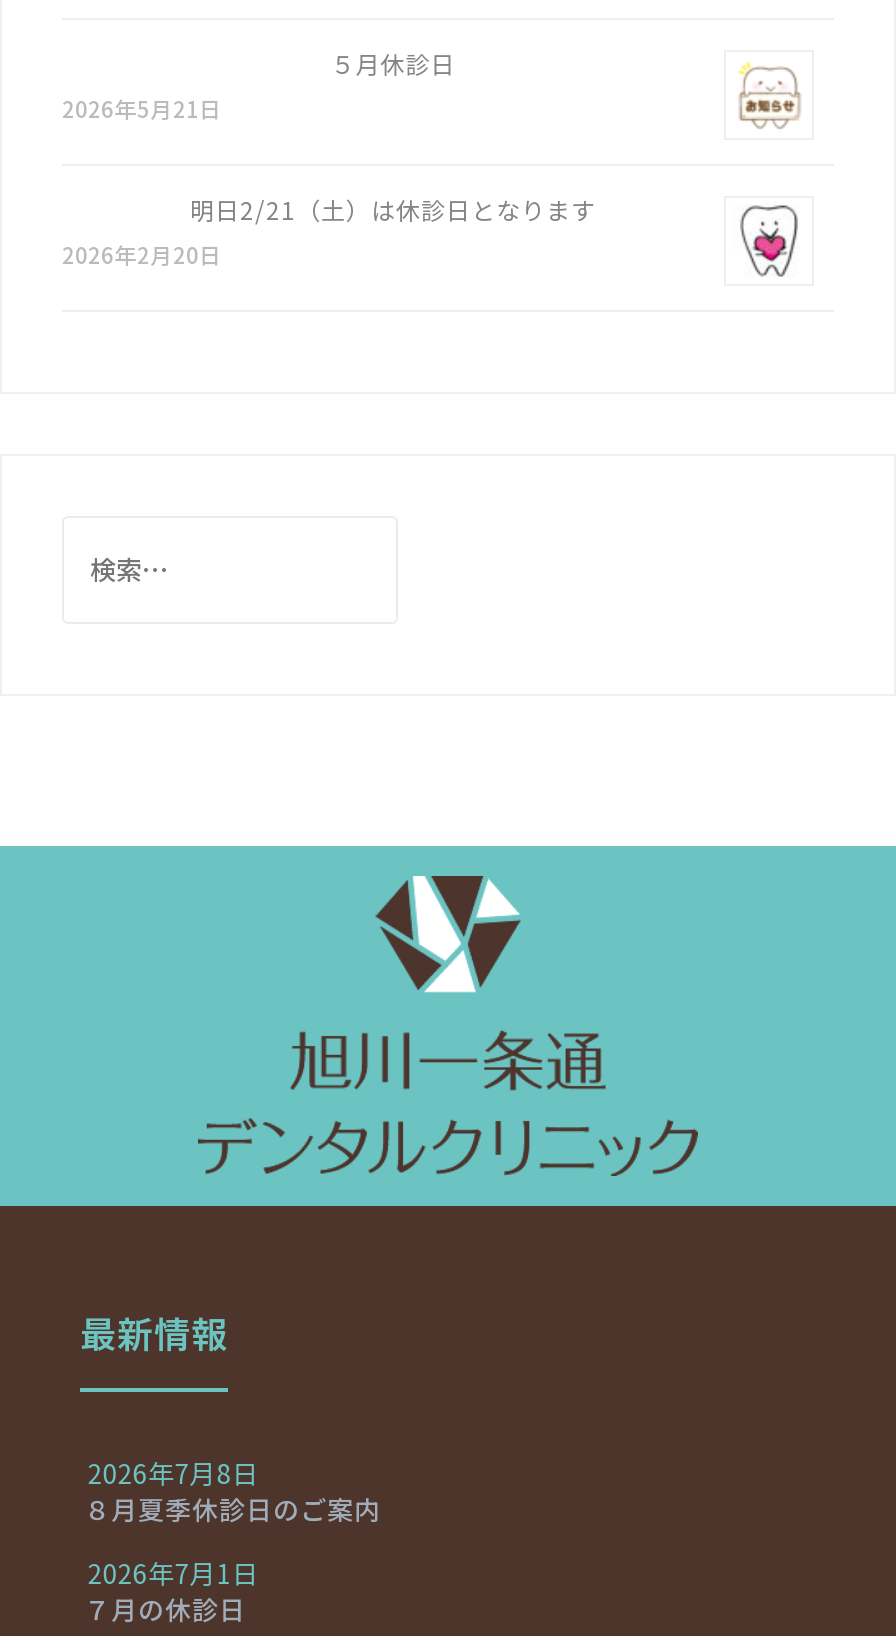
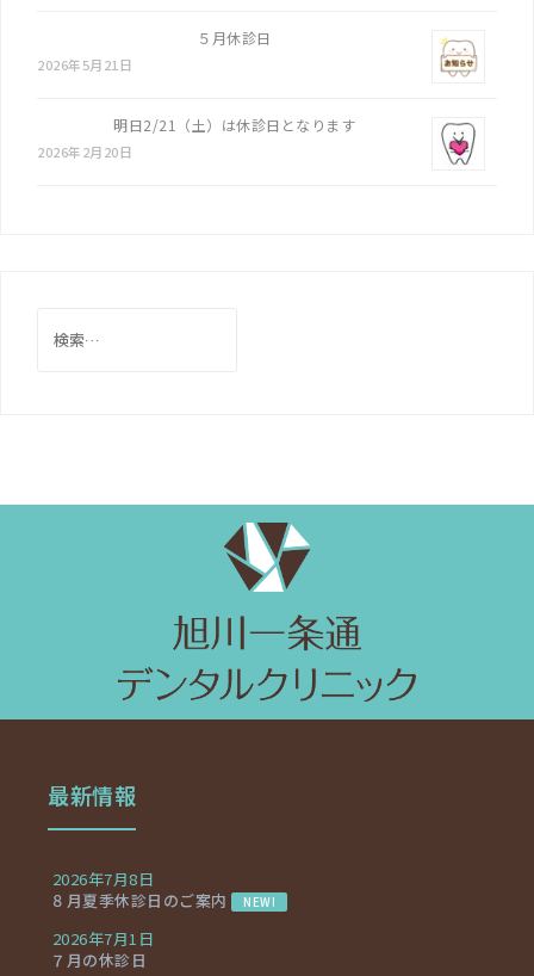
+ NEW!
